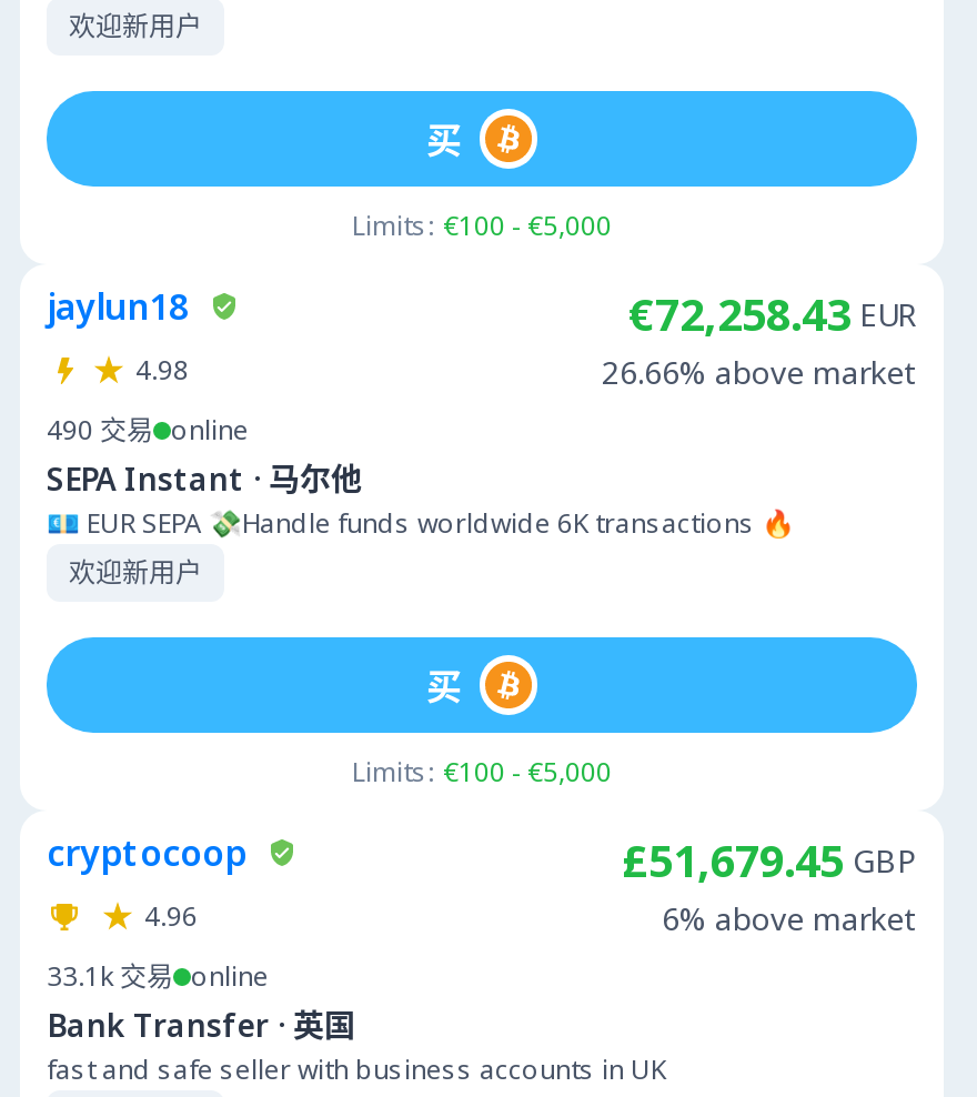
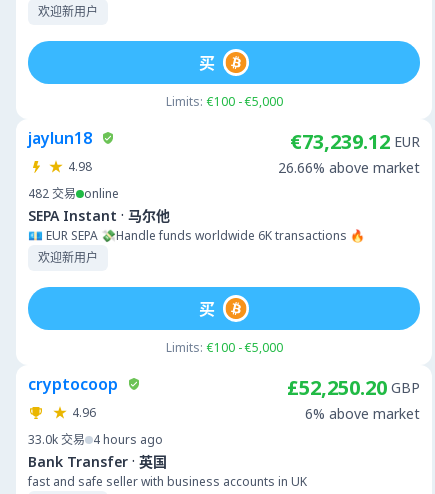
- €72,258.43 EUR
+ €73,239.12 EUR

- 490 交易 online
+ 482 交易 online

- £51,679.45 GBP
+ £52,250.20 GBP

- 33.1k 交易 online
+ 33.0k 交易 4 hours ago
